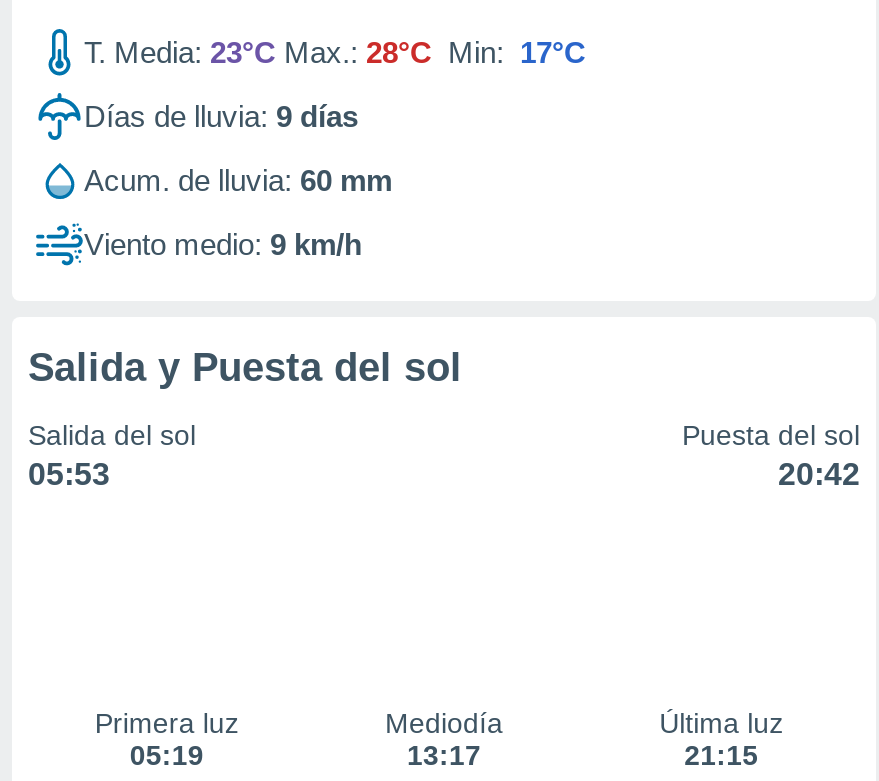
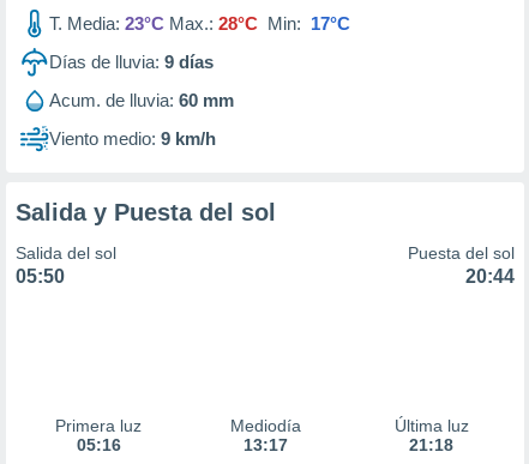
- 05:53
+ 05:50

- 20:42
+ 20:44

- 05:19
+ 05:16

- 21:15
+ 21:18
